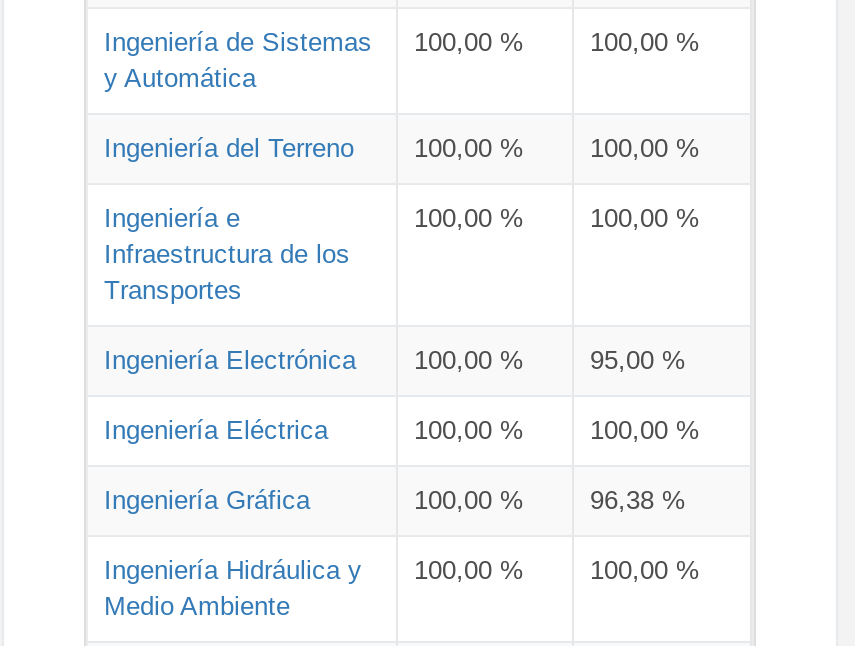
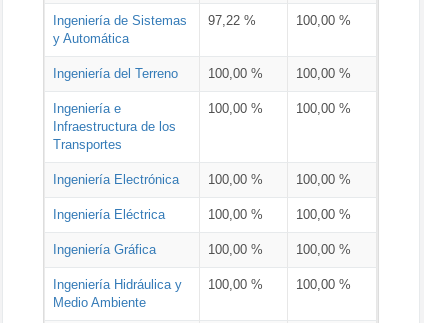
- Ingeniería de Sistemas 100,00 %
+ Ingeniería de Sistemas 97,22 %

- 95,00 %
+ 100,00 %

- 96,38 %
+ 100,00 %
